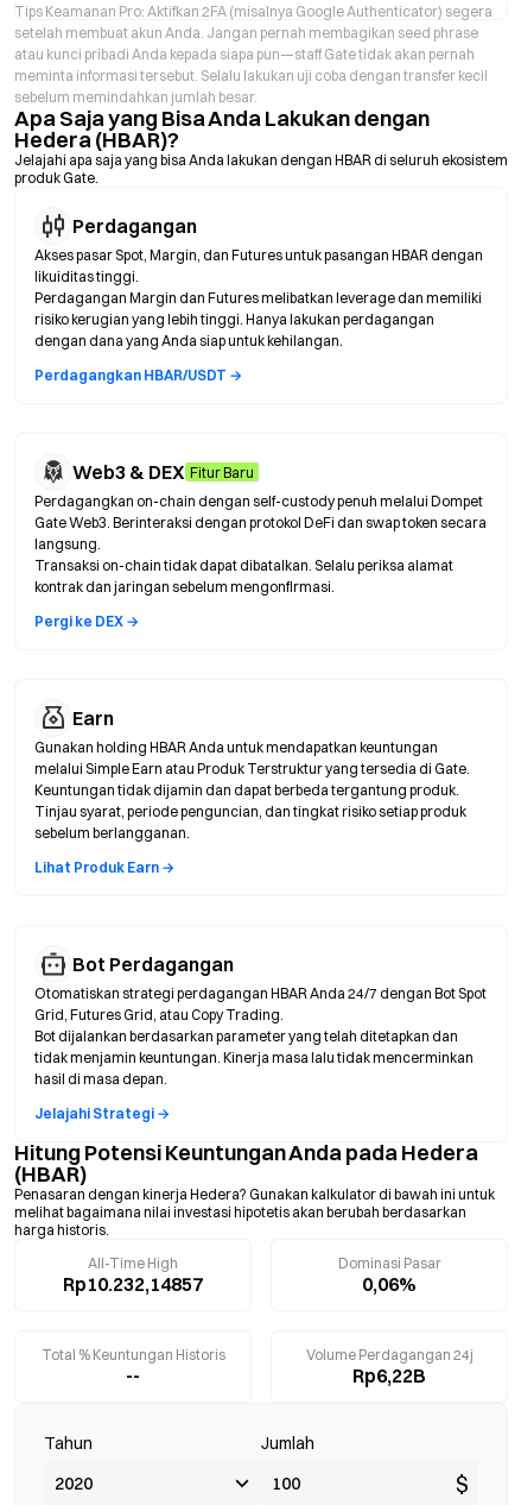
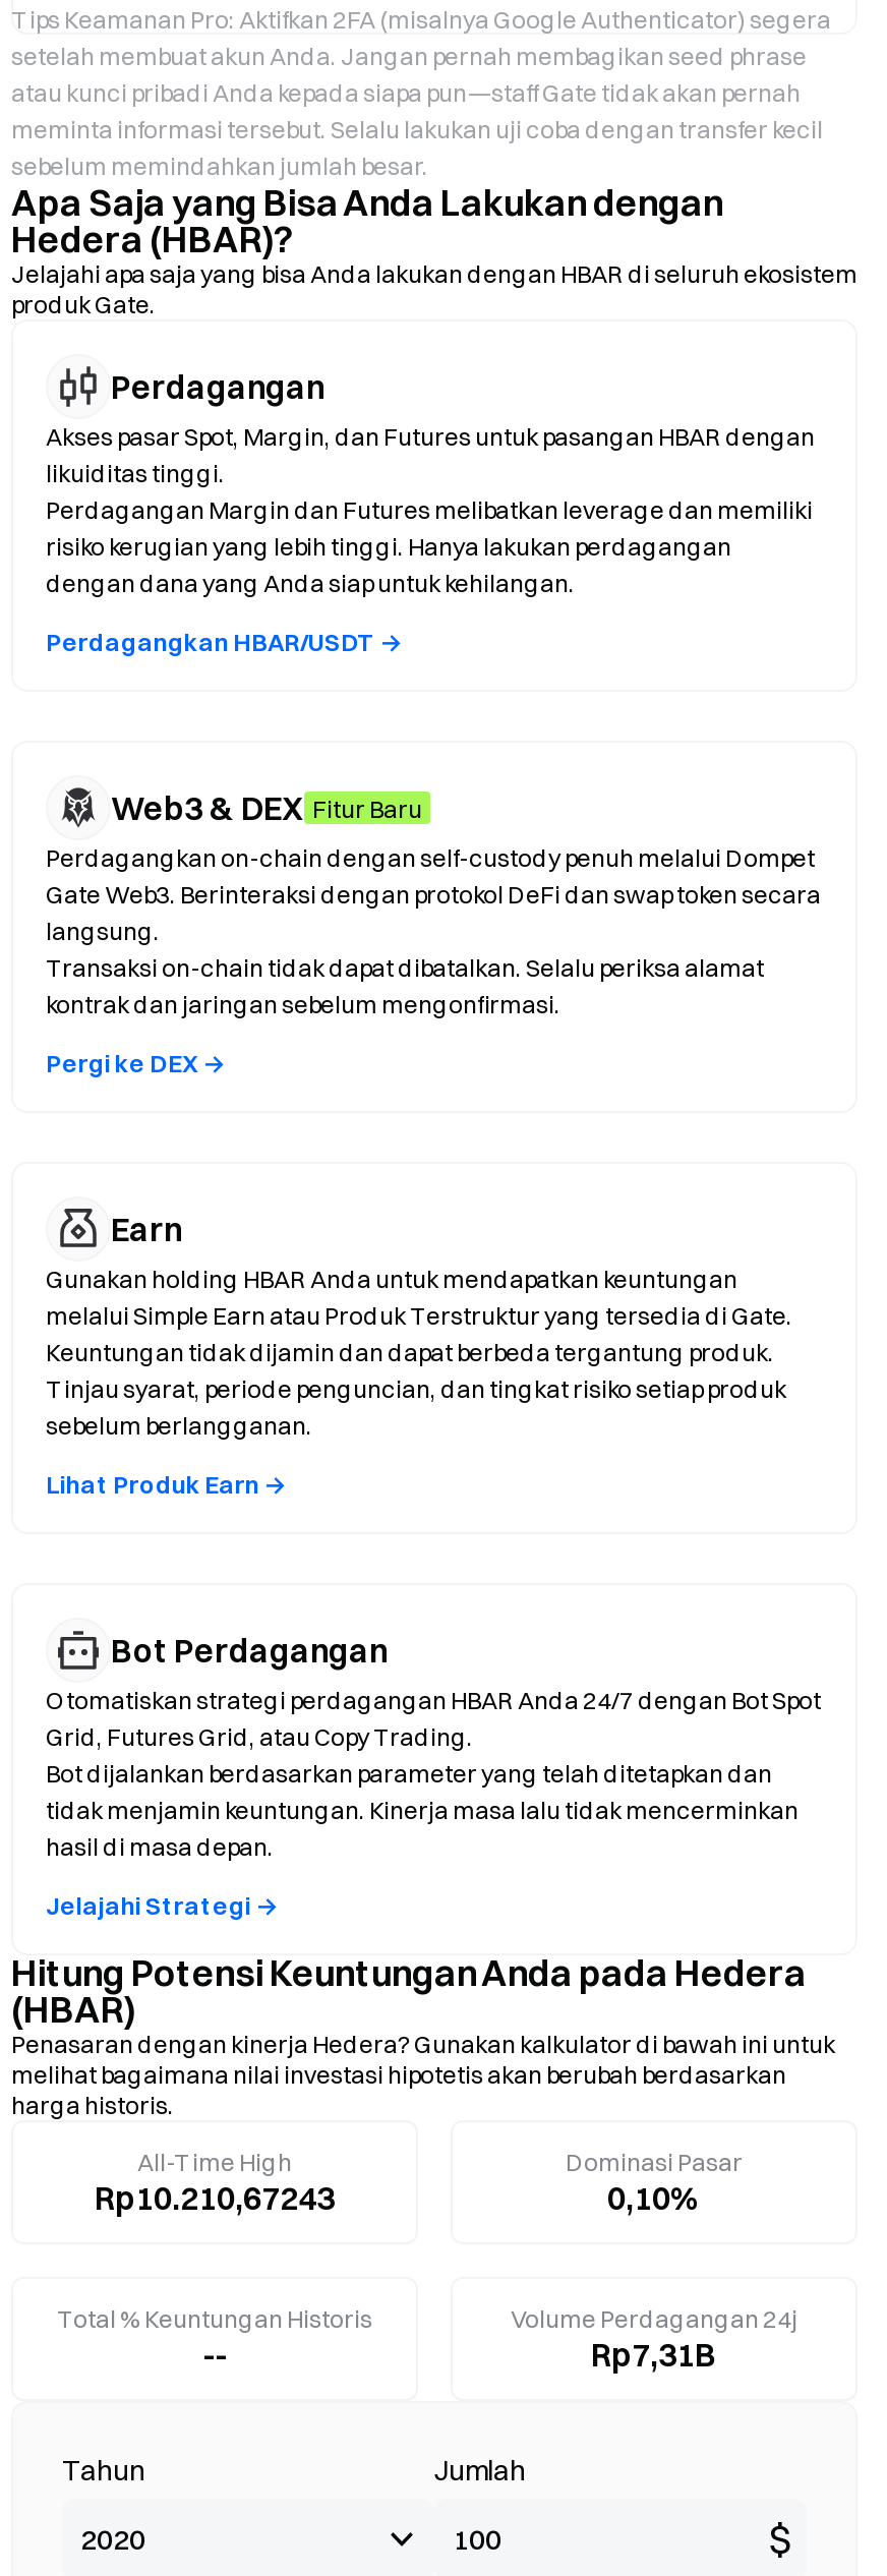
- Rp10.232,14857
+ Rp10.210,67243

- 0,06%
+ 0,10%

- Rp6,22B
+ Rp7,31B
